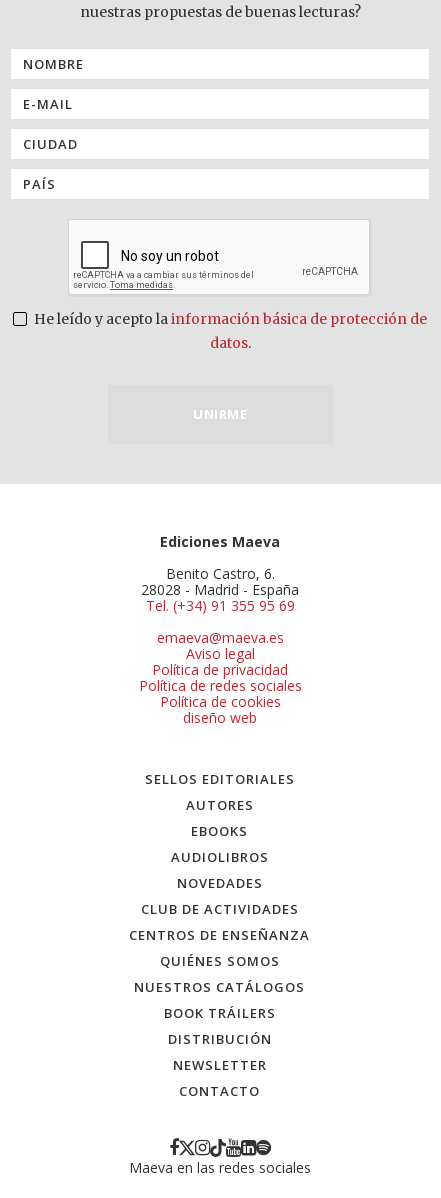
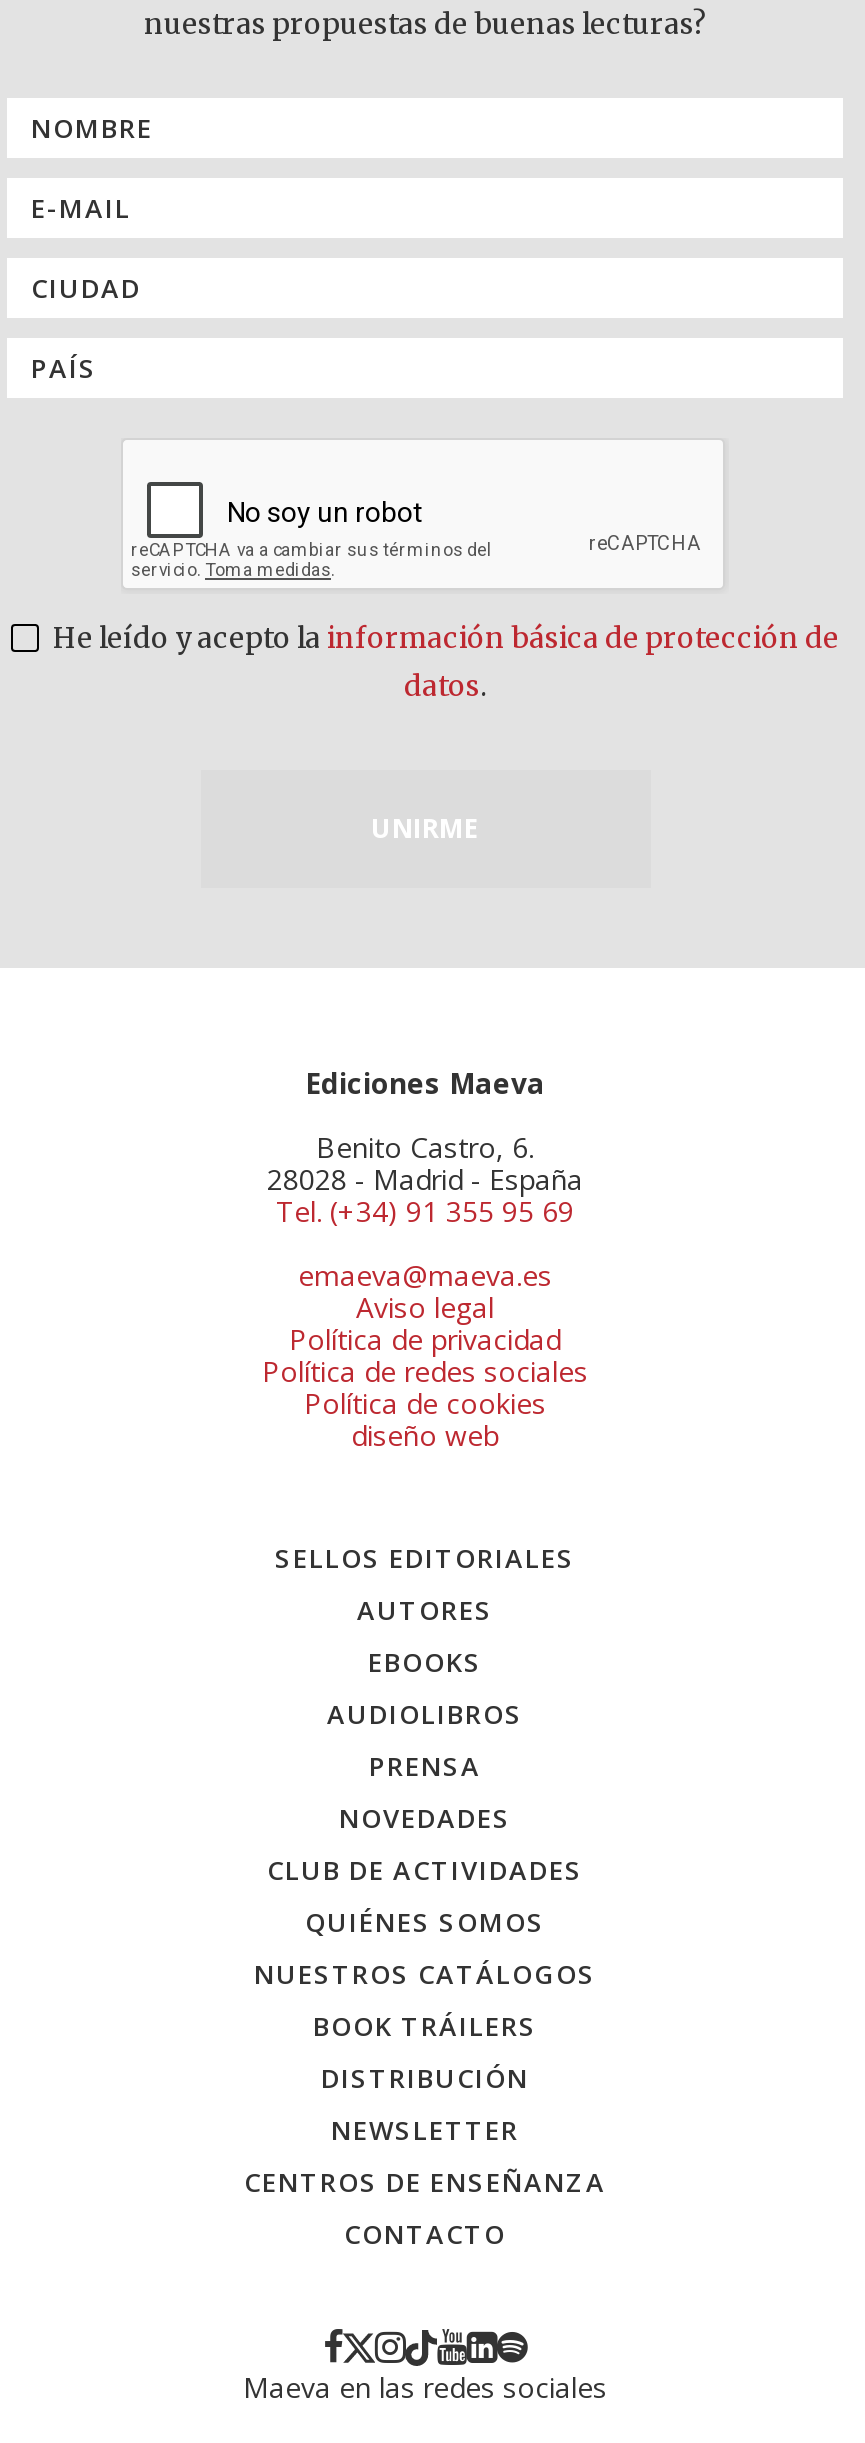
+ PRENSA

moved down: CENTROS DE ENSEÑANZA
